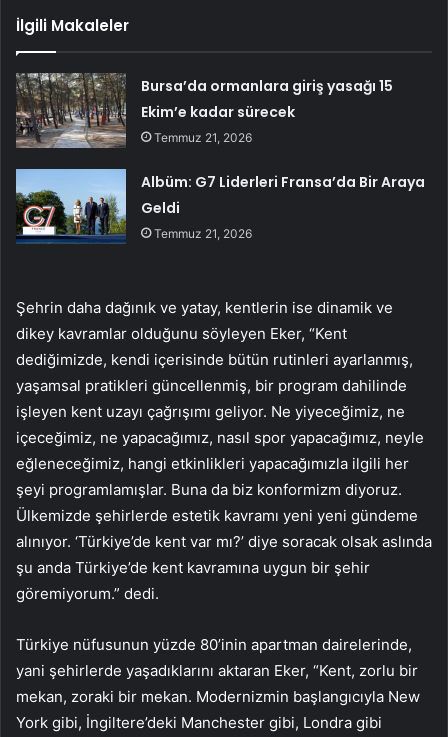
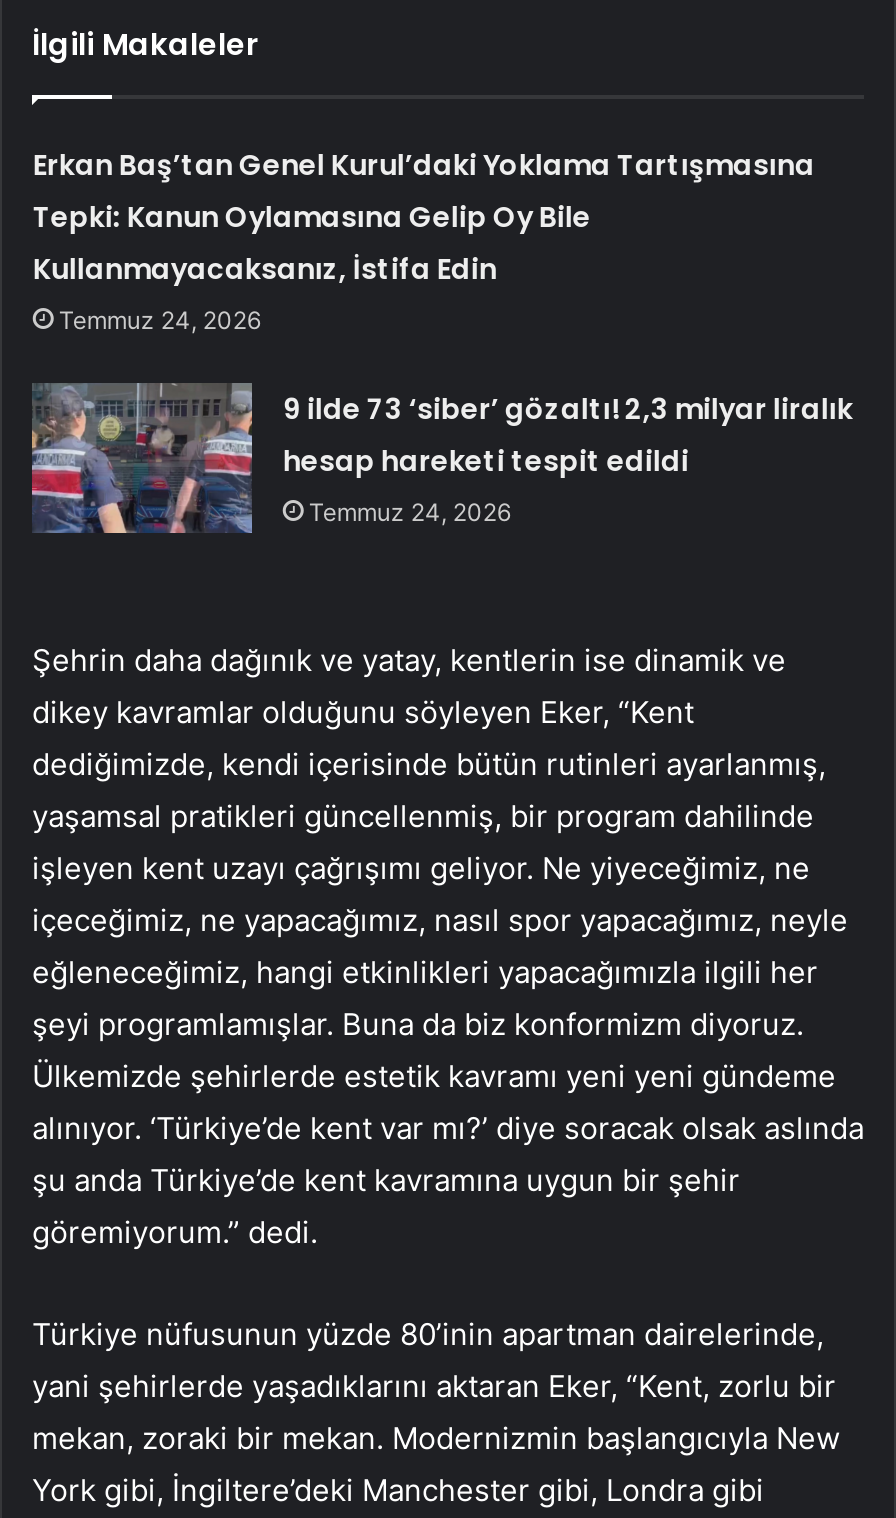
- Bursa’da ormanlara giriş yasağı 15
- Ekim’e kadar sürecek
- Temmuz 21, 2026
+ Erkan Baş’tan Genel Kurul’daki Yoklama Tartışmasına
+ Tepki: Kanun Oylamasına Gelip Oy Bile
+ Kullanmayacaksanız, İstifa Edin
+ Temmuz 24, 2026

- [image]
- Albüm: G7 Liderleri Fransa’da Bir Araya
- Geldi
- Temmuz 21, 2026
+ [image]
+ 9 ilde 73 ‘siber’ gözaltı! 2,3 milyar liralık
+ hesap hareketi tespit edildi
+ Temmuz 24, 2026
